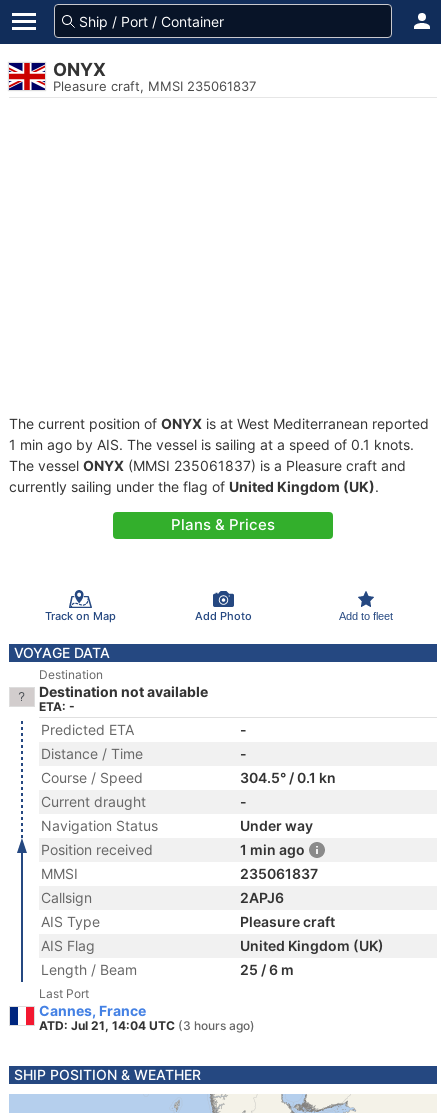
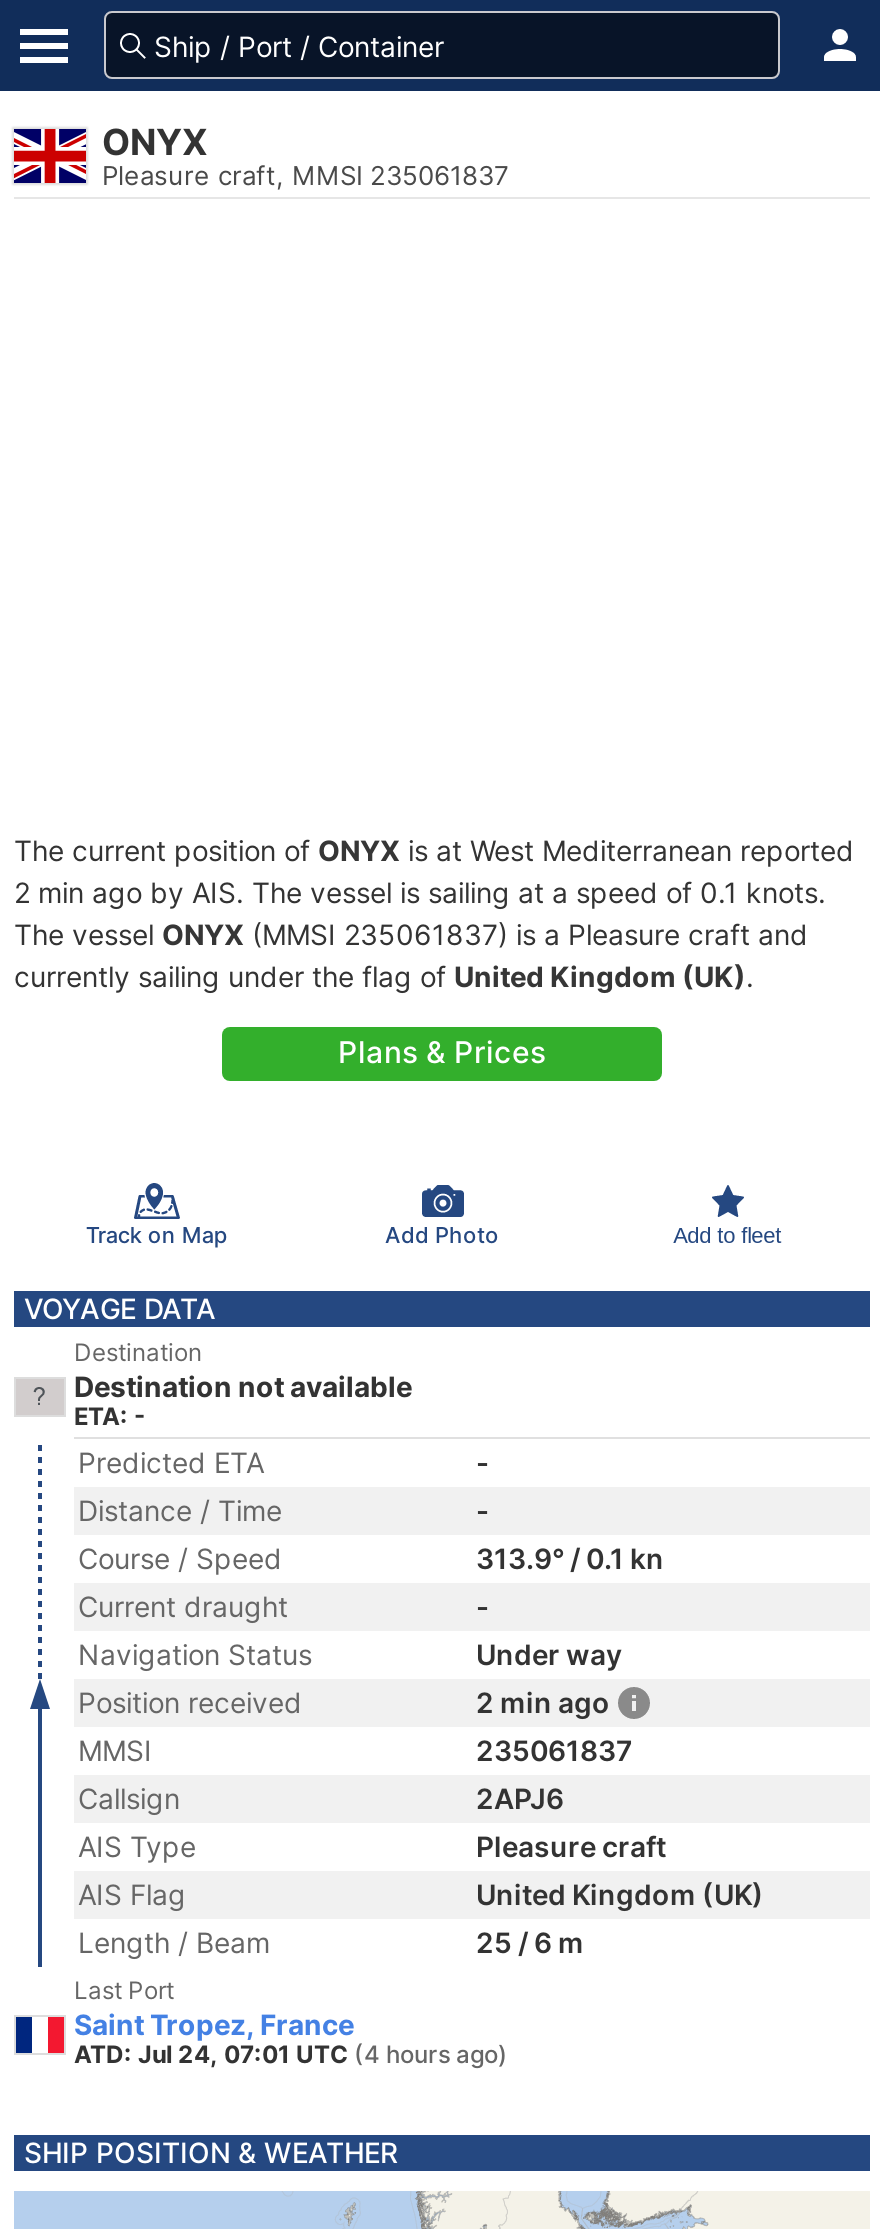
- 1 min ago by AIS. The vessel is sailing at a speed of 0.1 knots.
+ 2 min ago by AIS. The vessel is sailing at a speed of 0.1 knots.

- 304.5° / 0.1 kn
+ 313.9° / 0.1 kn

- 1 min ago
+ 2 min ago

- Cannes, France
- ATD: Jul 21, 14:04 UTC (3 hours ago)
+ Saint Tropez, France
+ ATD: Jul 24, 07:01 UTC (4 hours ago)
